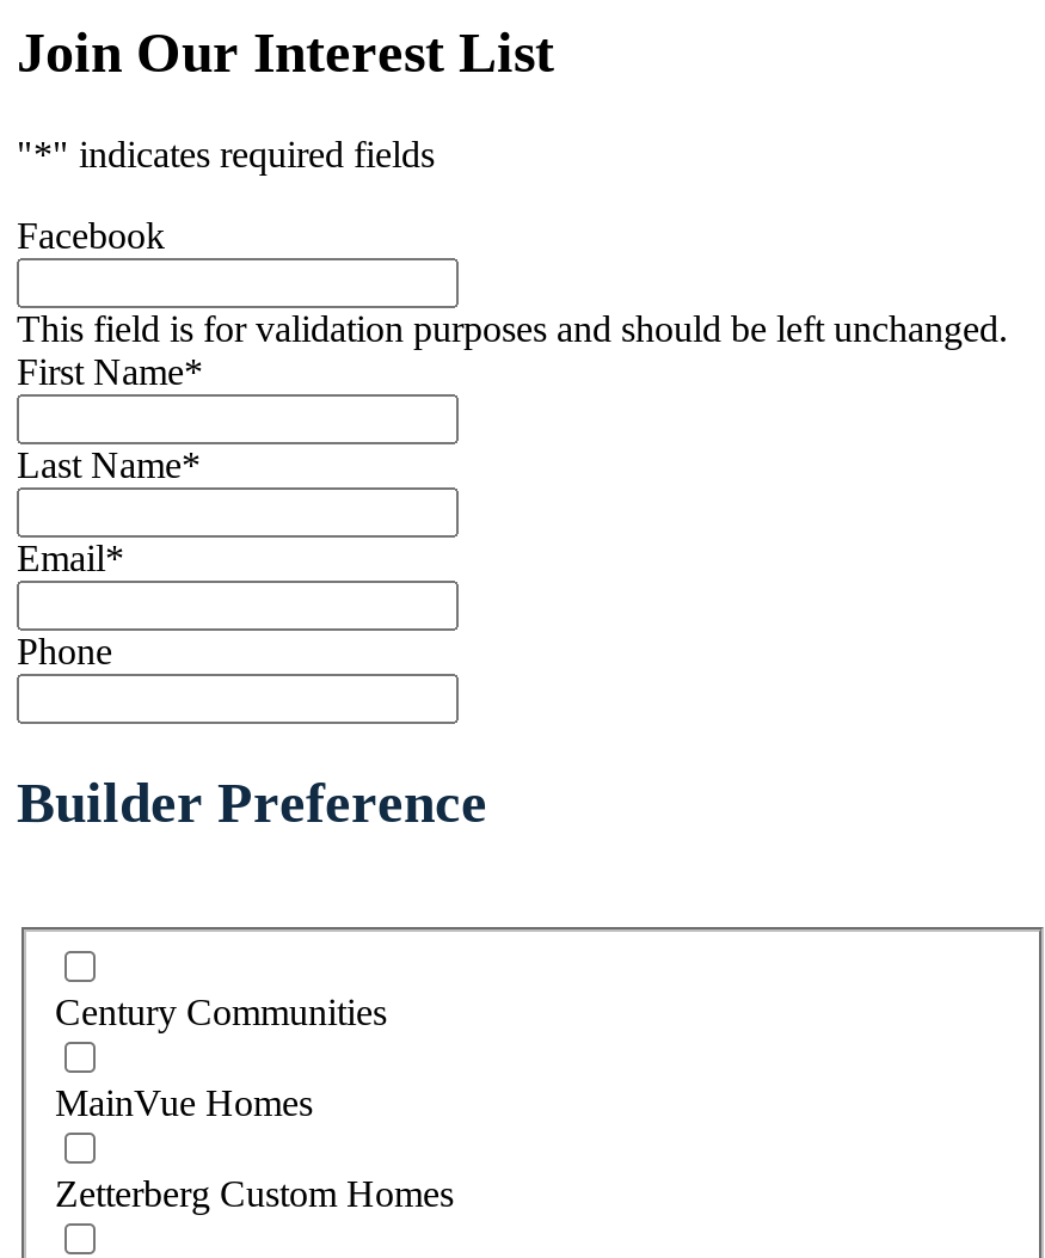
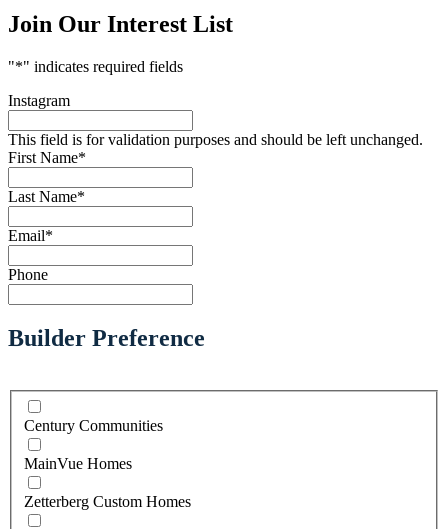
- Facebook
+ Instagram
